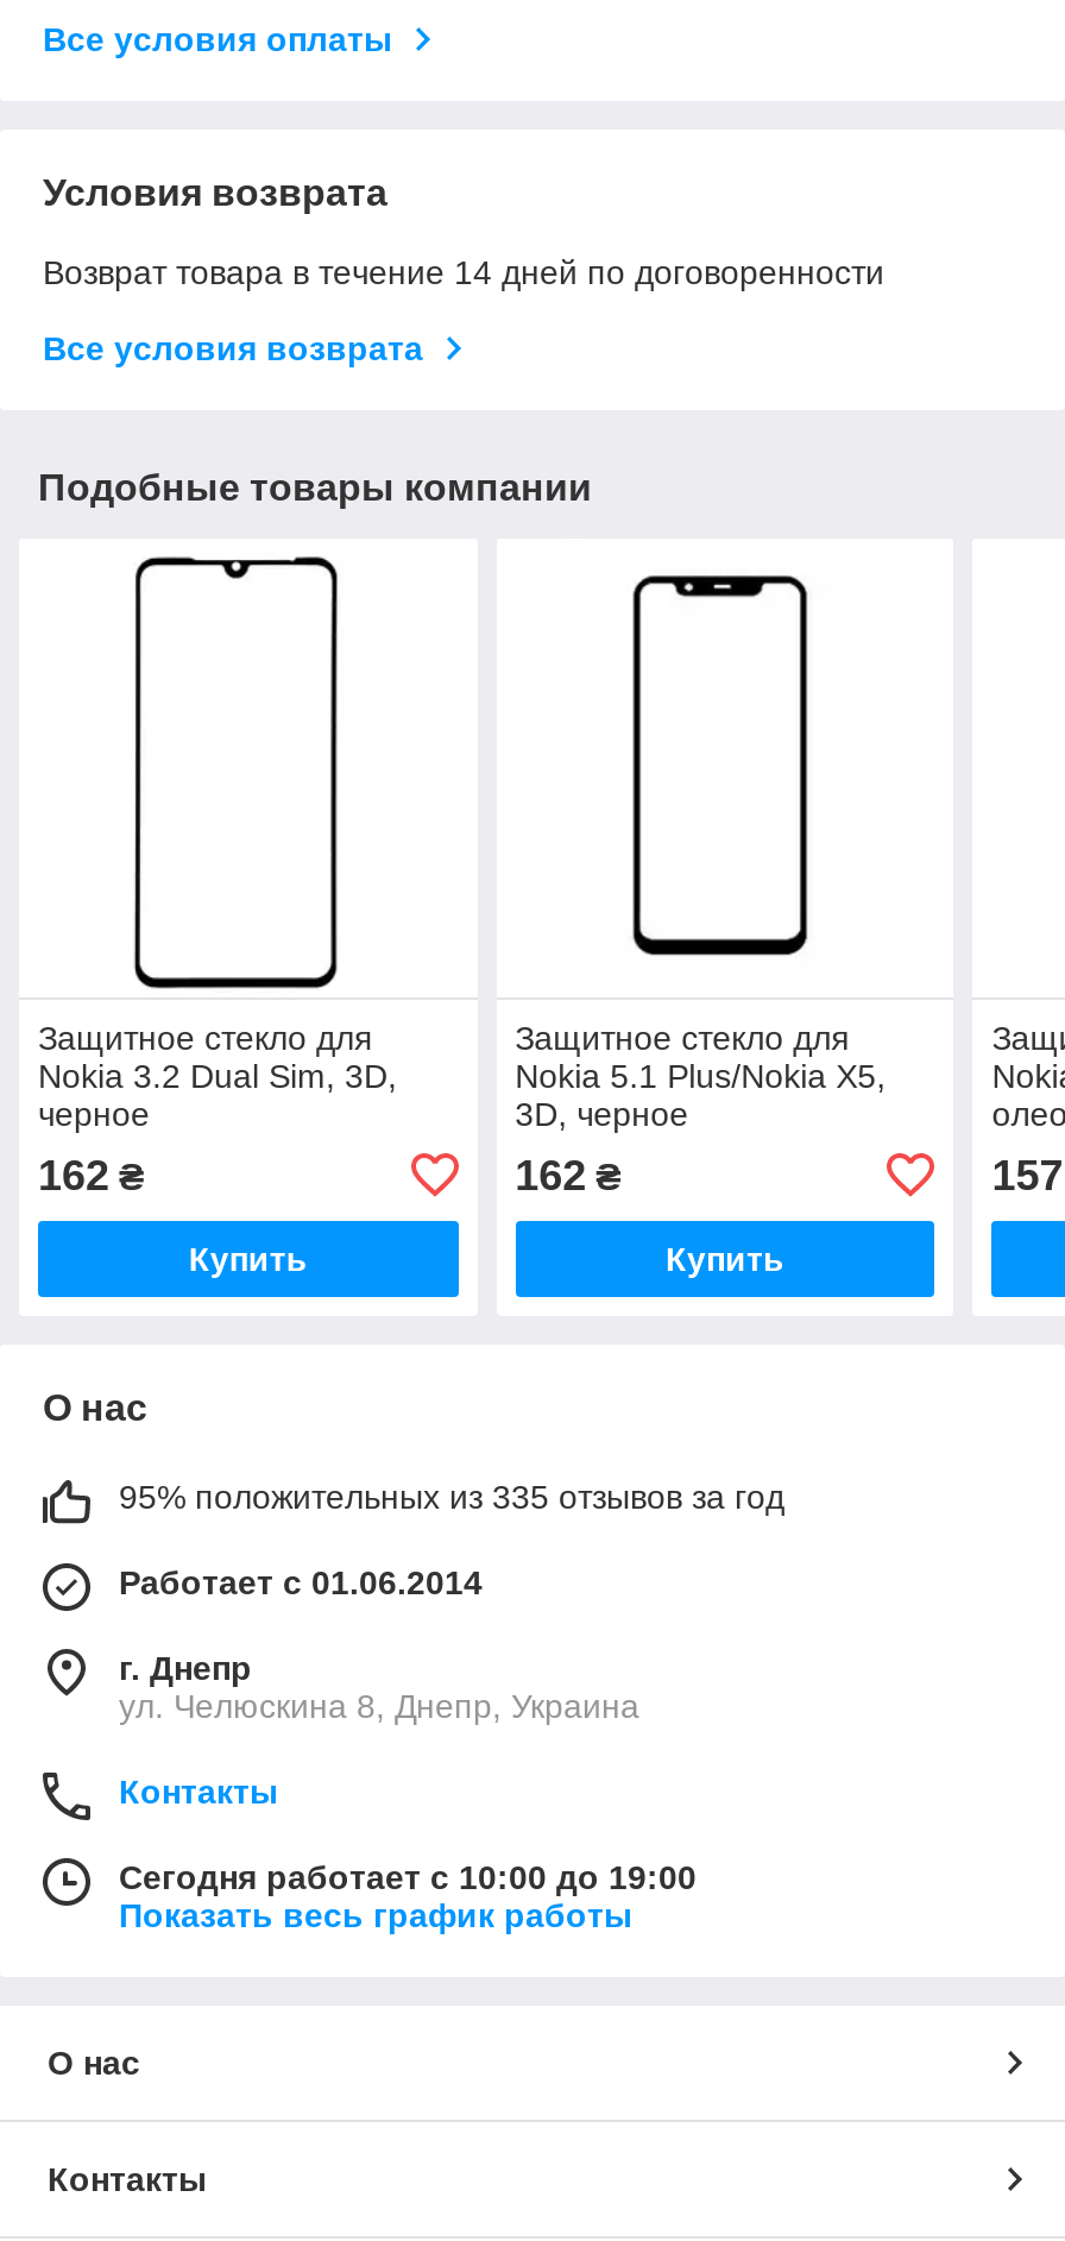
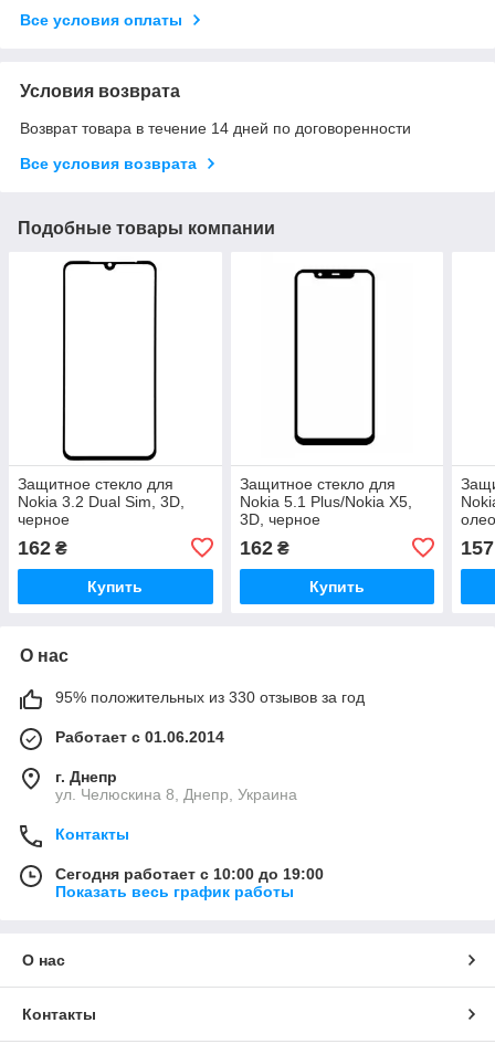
- 95% положительных из 335 отзывов за год
+ 95% положительных из 330 отзывов за год
